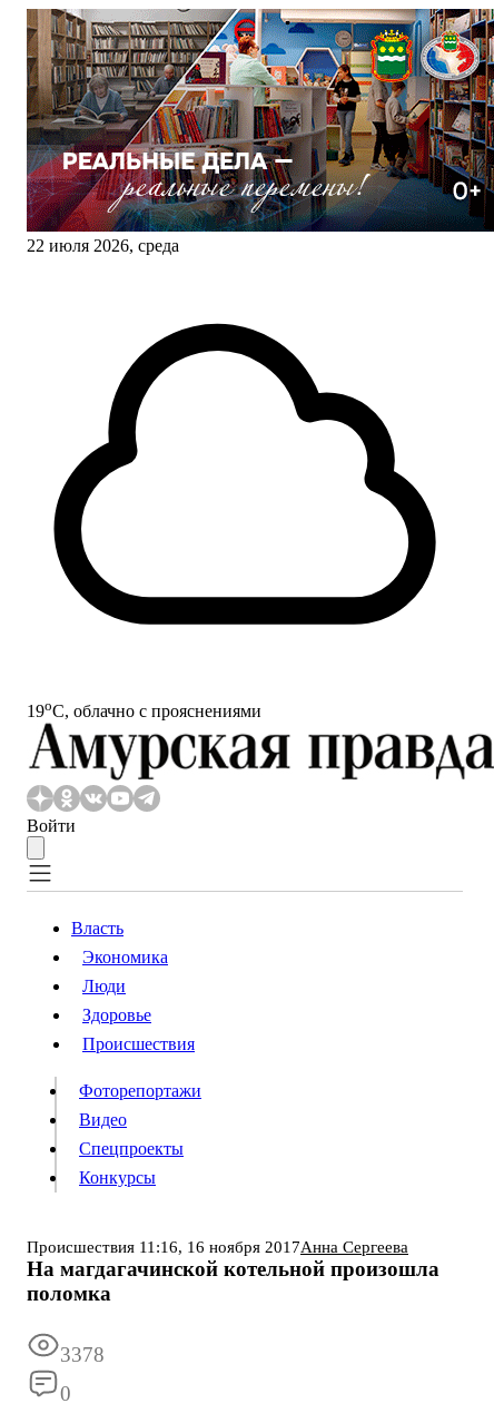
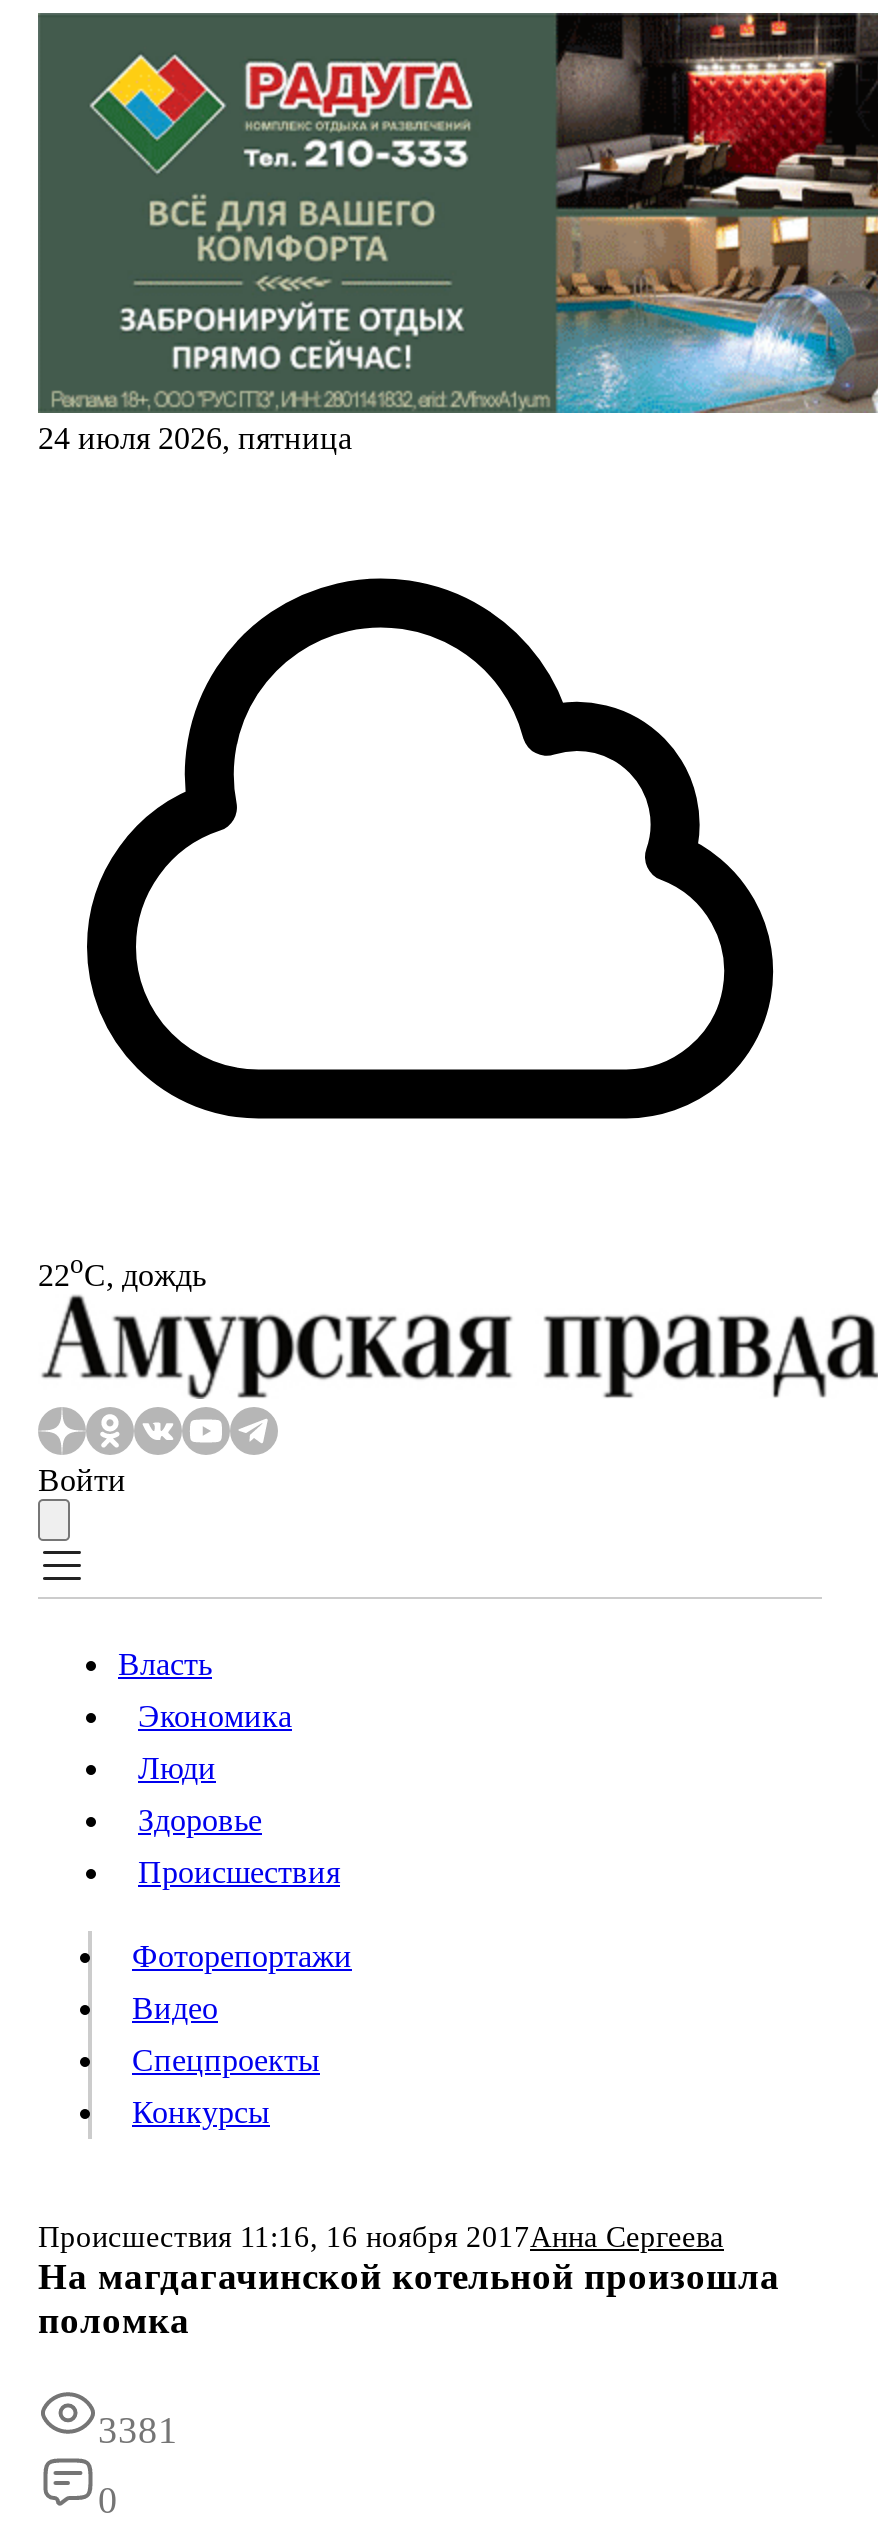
- [image]
- 22 июля 2026, среда
+ [image]
+ 24 июля 2026, пятница

- 19oС, облачно с прояснениями
+ 22oС, дождь

- 3378
+ 3381
